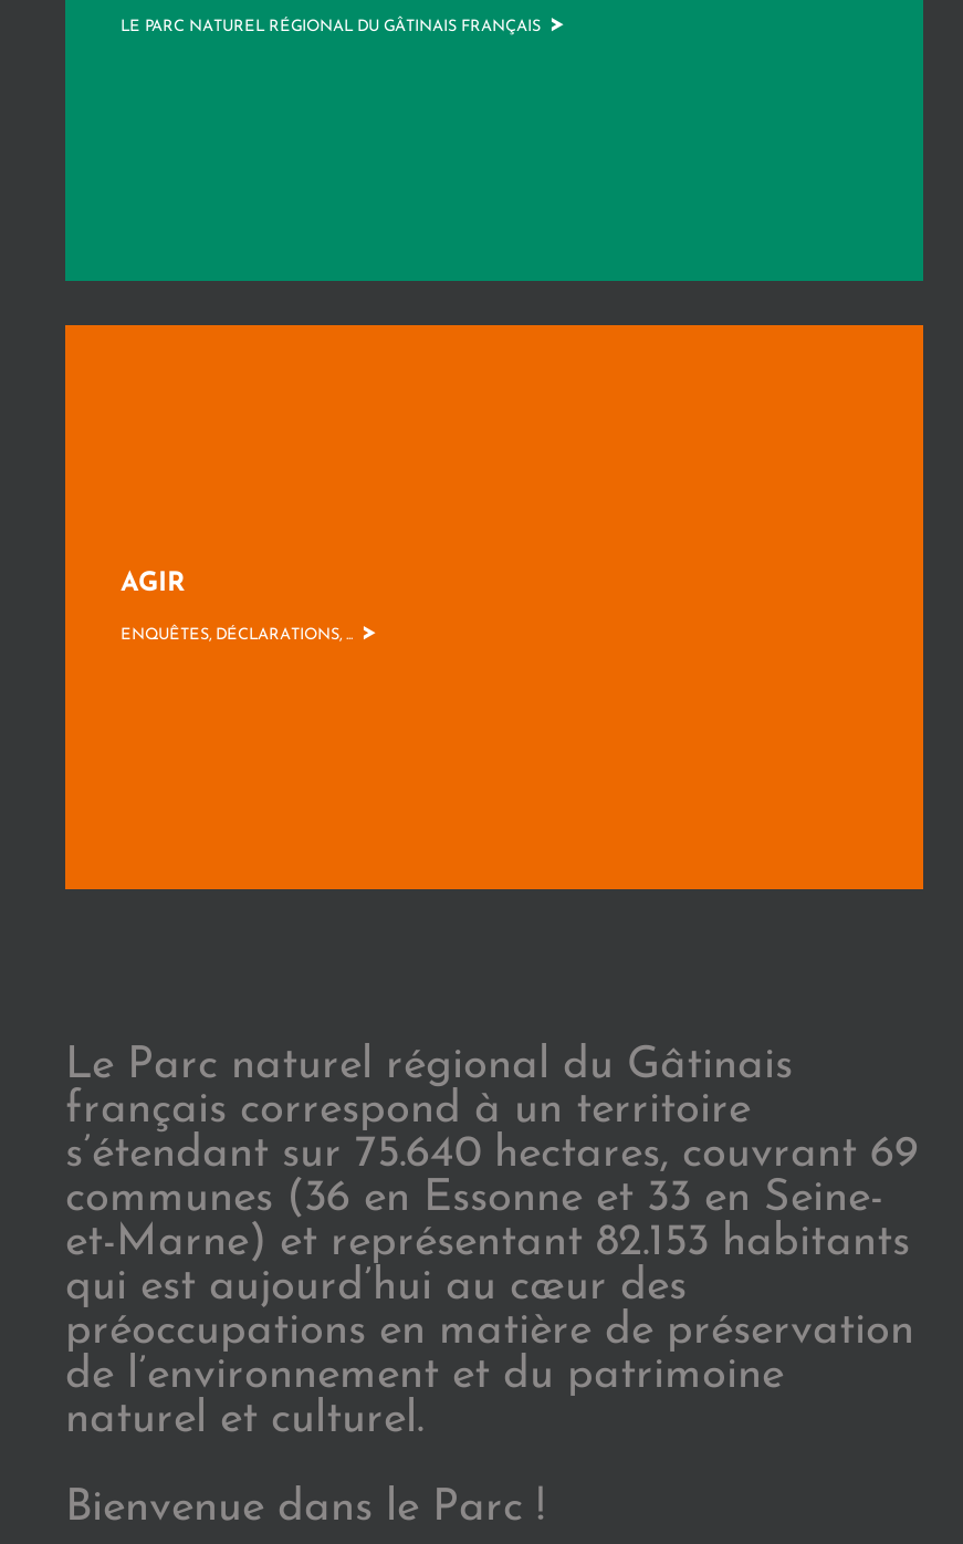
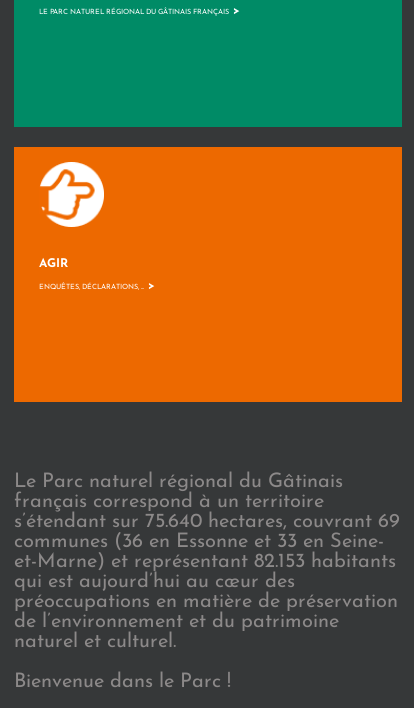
+ [image]
